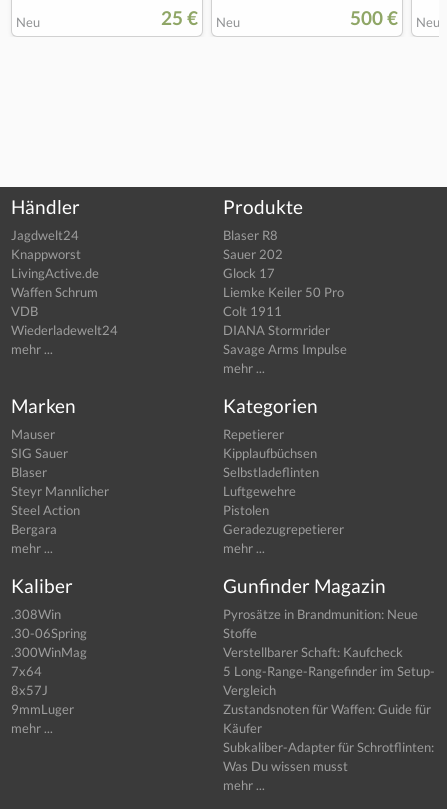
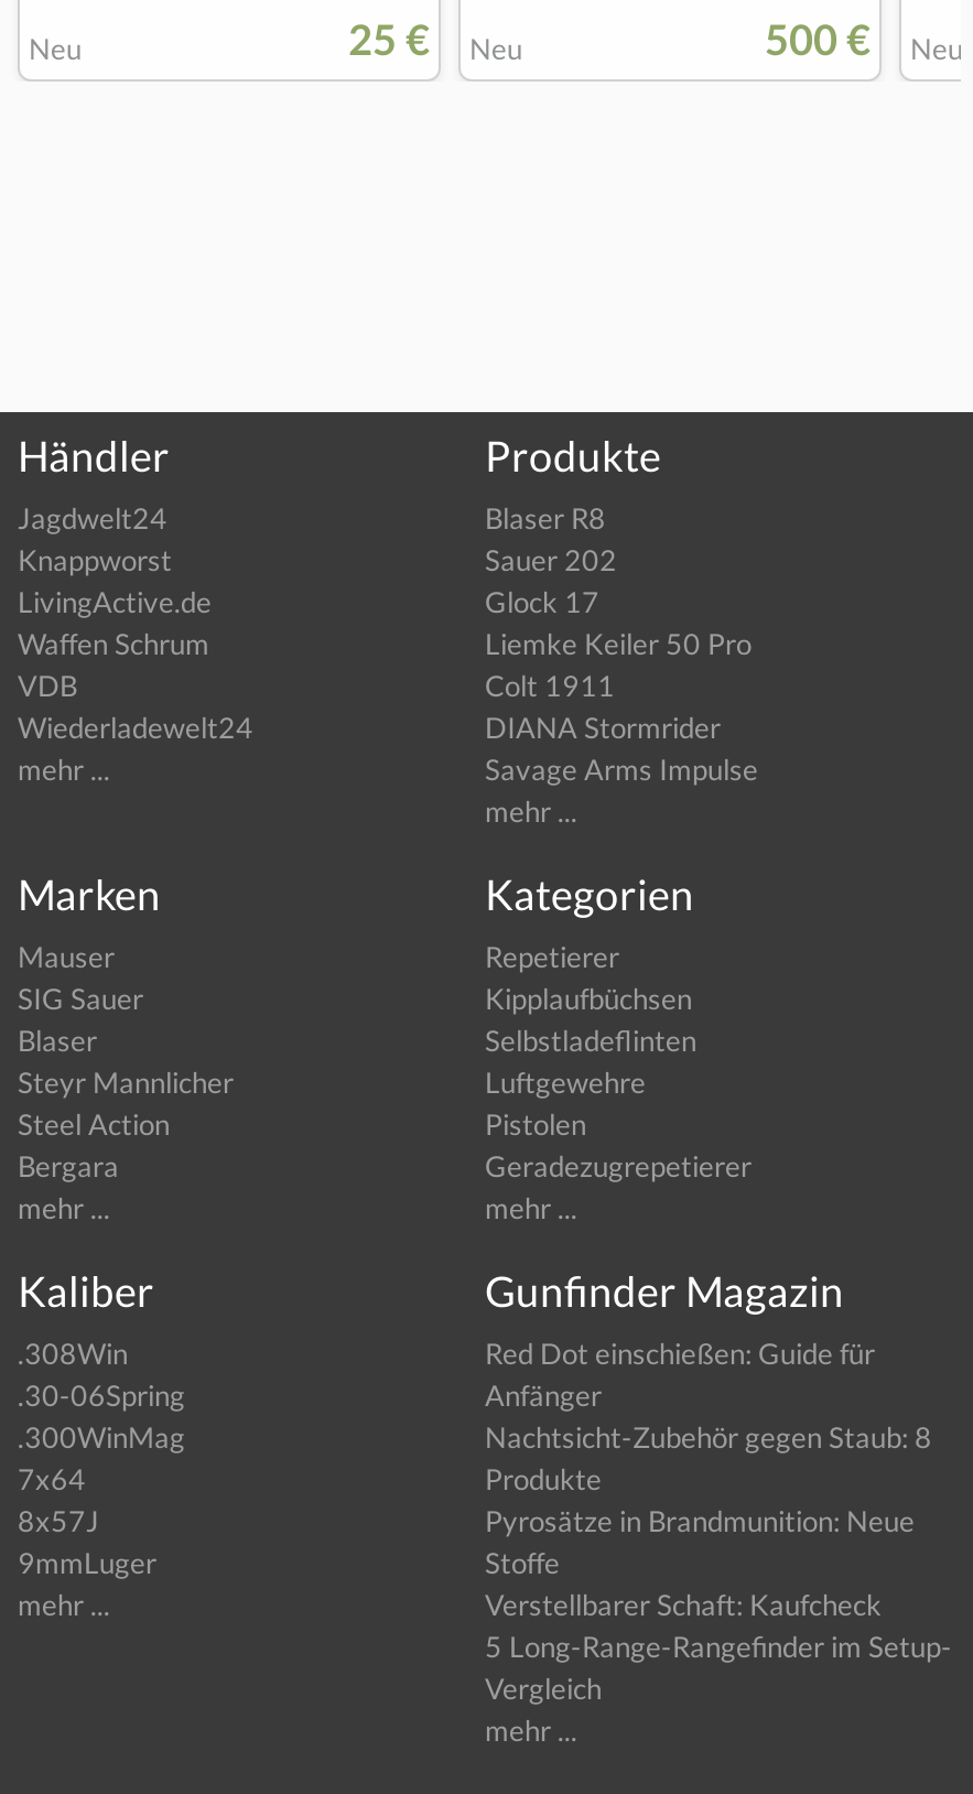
moved down: Pyrosätze in Brandmunition: Neue | Stoffe | Verstellbarer Schaft: Kaufcheck | 5 Long-Range-Rangefinder im Setup- | Vergleich

+ Red Dot einschießen: Guide für
+ Anfänger
+ Nachtsicht-Zubehör gegen Staub: 8
+ Produkte

- Zustandsnoten für Waffen: Guide für
- Käufer
- Subkaliber-Adapter für Schrotflinten:
- Was Du wissen musst
